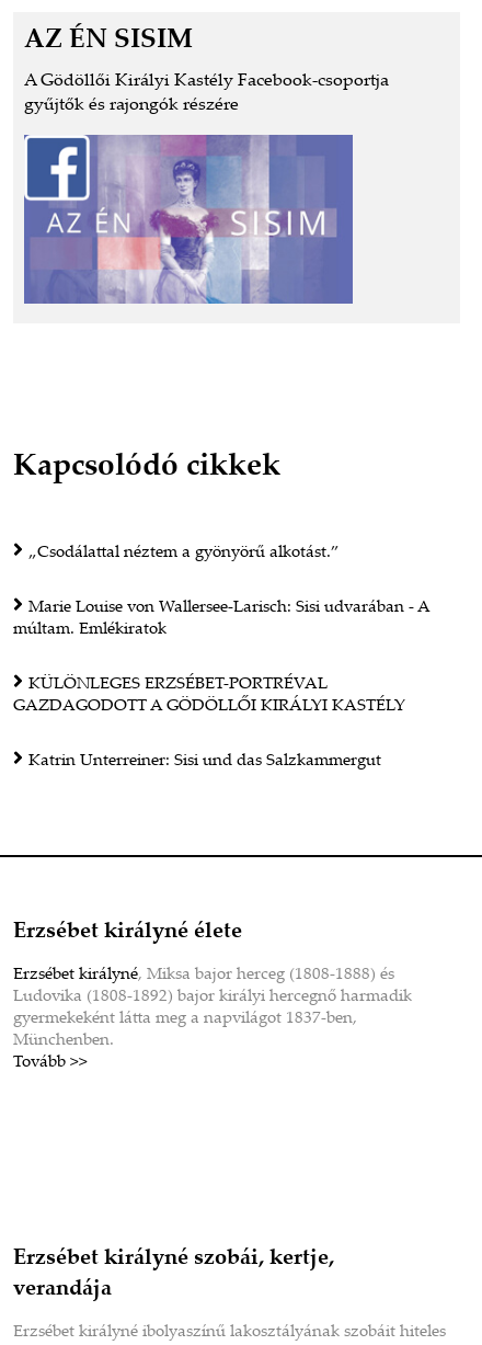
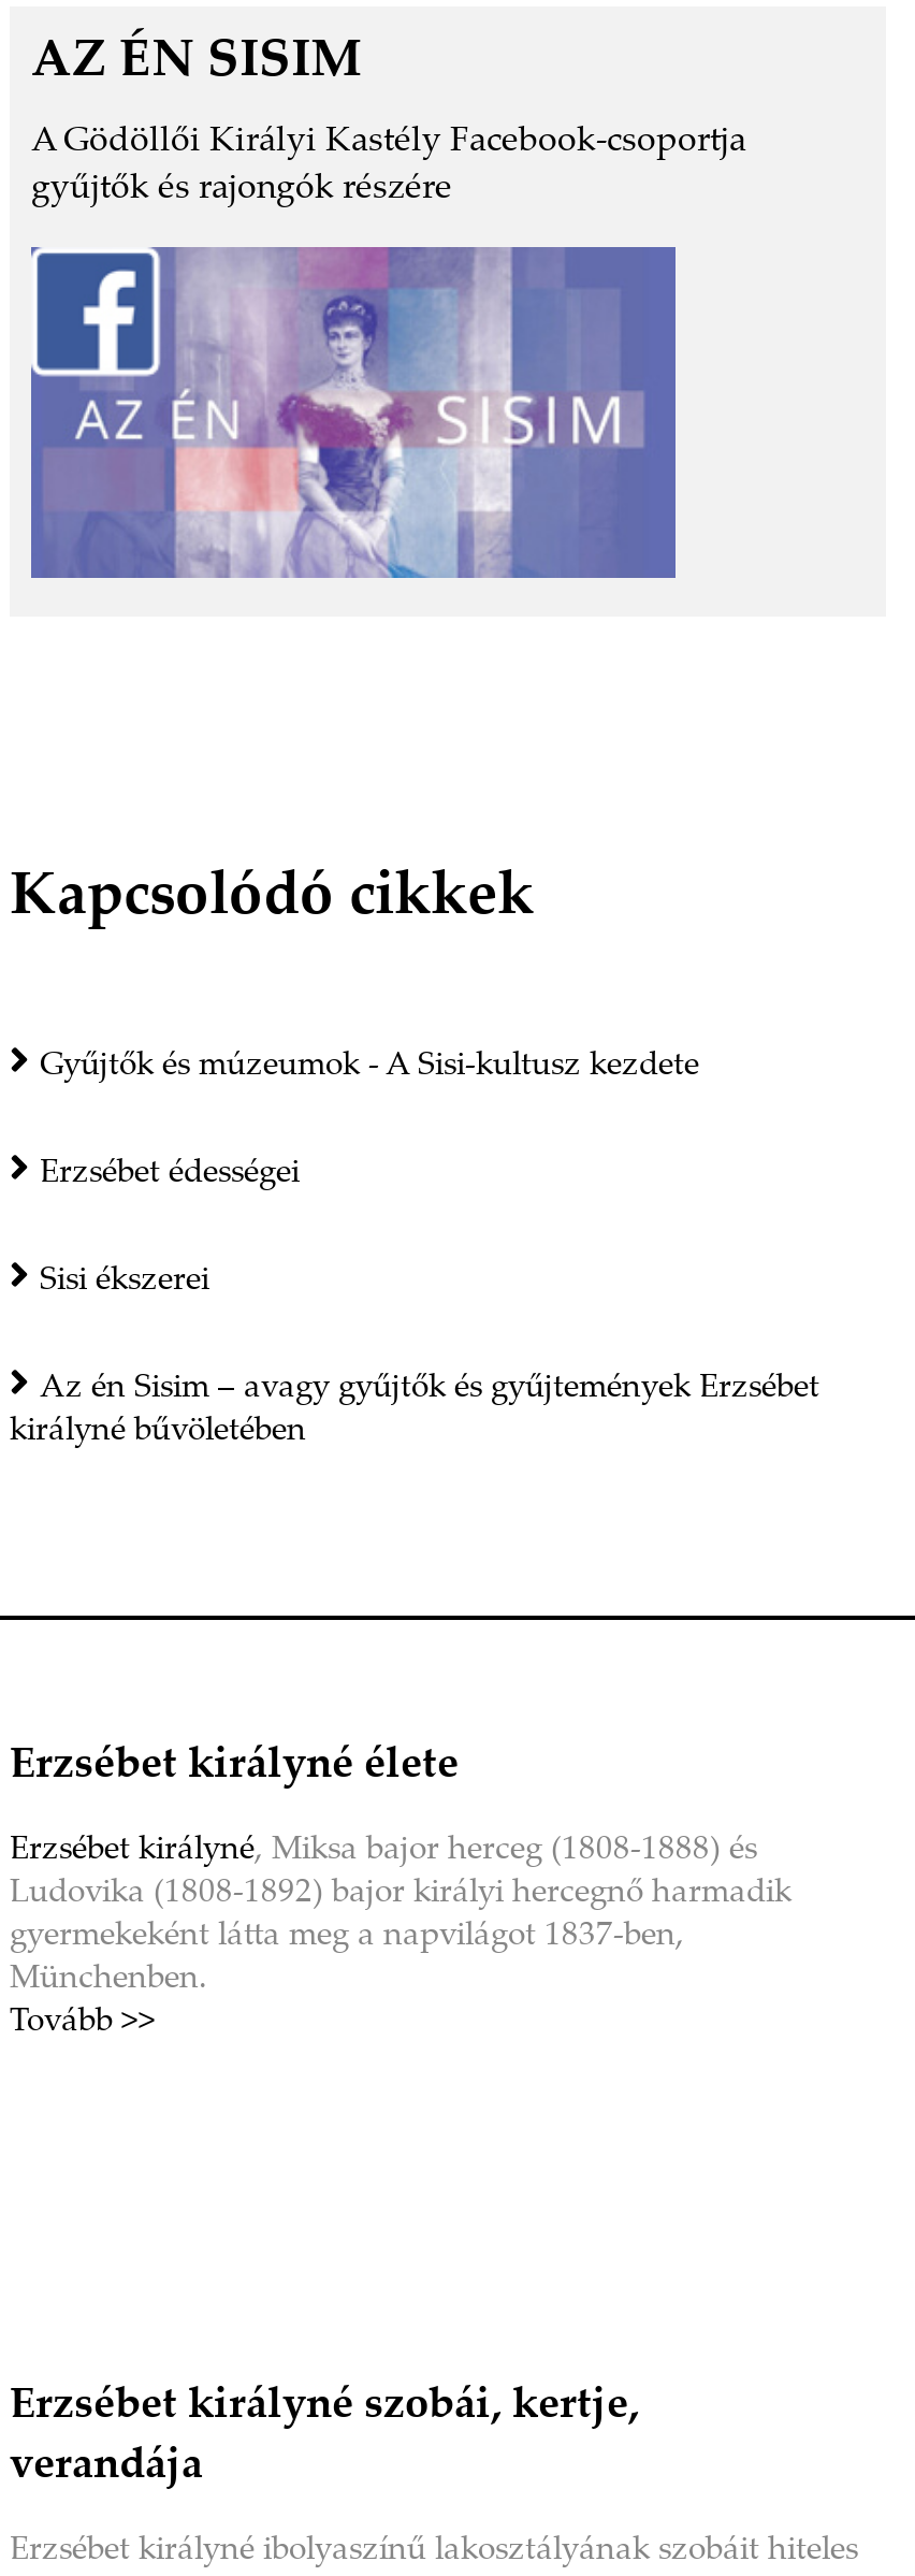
- „Csodálattal néztem a gyönyörű alkotást.”
+ Gyűjtők és múzeumok - A Sisi-kultusz kezdete

- Marie Louise von Wallersee-Larisch: Sisi udvarában - A
- múltam. Emlékiratok
+ Erzsébet édességei

- KÜLÖNLEGES ERZSÉBET-PORTRÉVAL
- GAZDAGODOTT A GÖDÖLLŐI KIRÁLYI KASTÉLY
+ Sisi ékszerei

- Katrin Unterreiner: Sisi und das Salzkammergut
+ Az én Sisim – avagy gyűjtők és gyűjtemények Erzsébet
+ királyné bűvöletében
